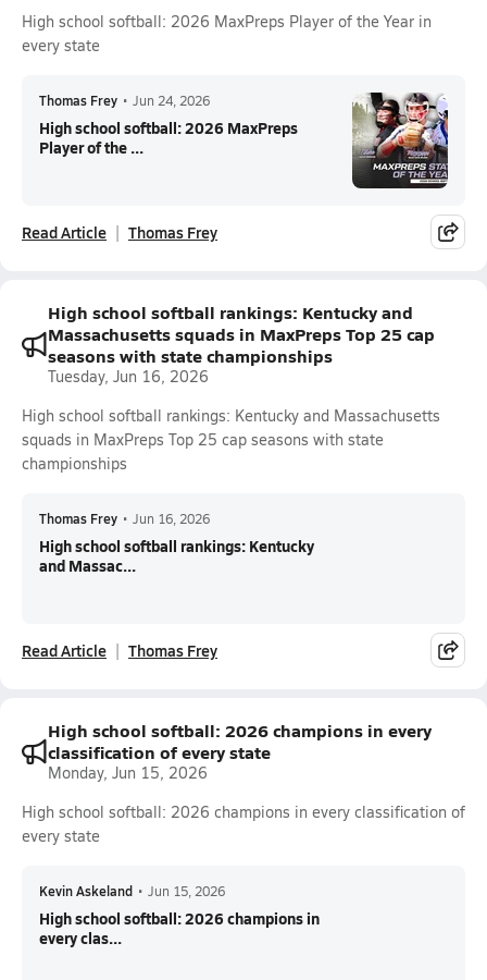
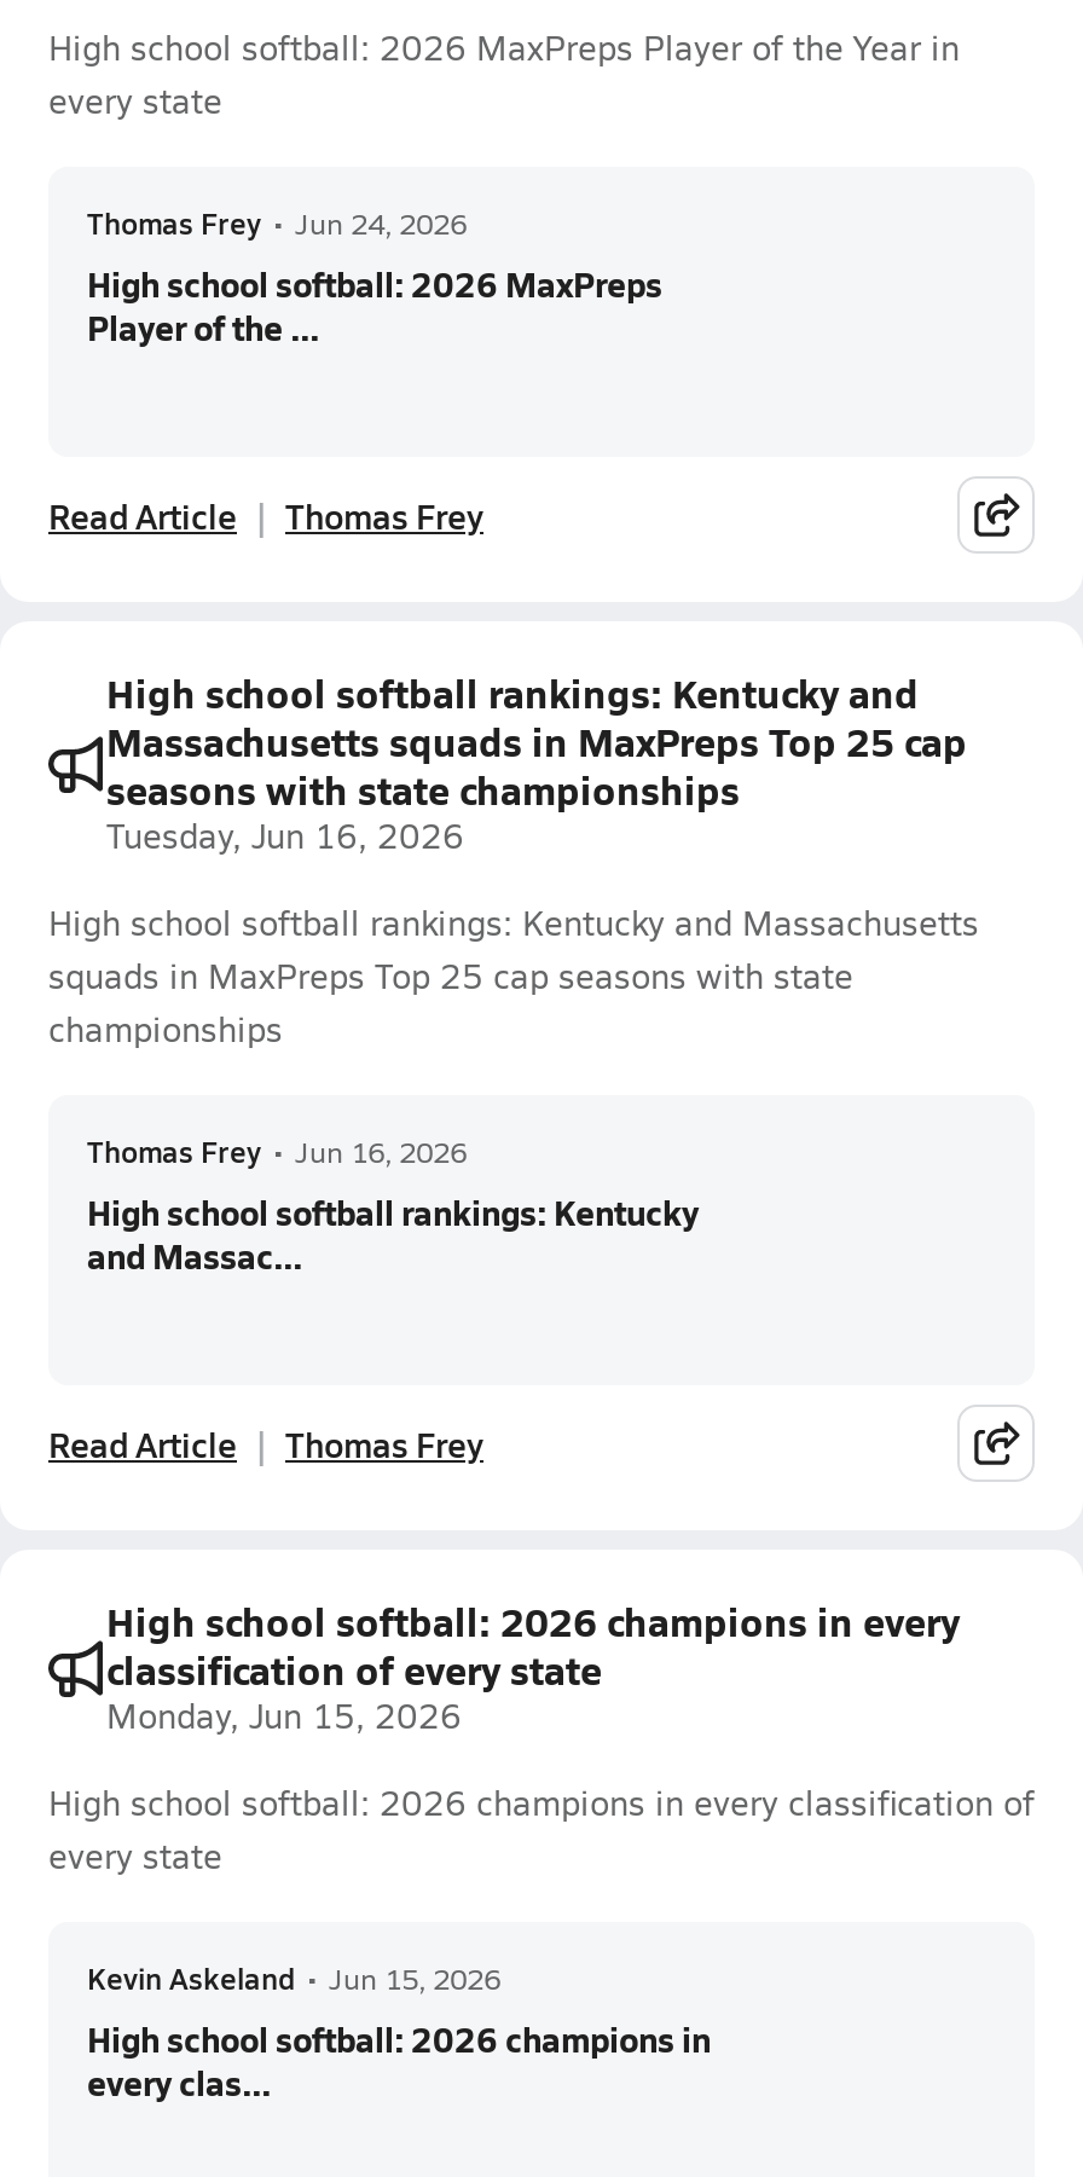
- [image]
